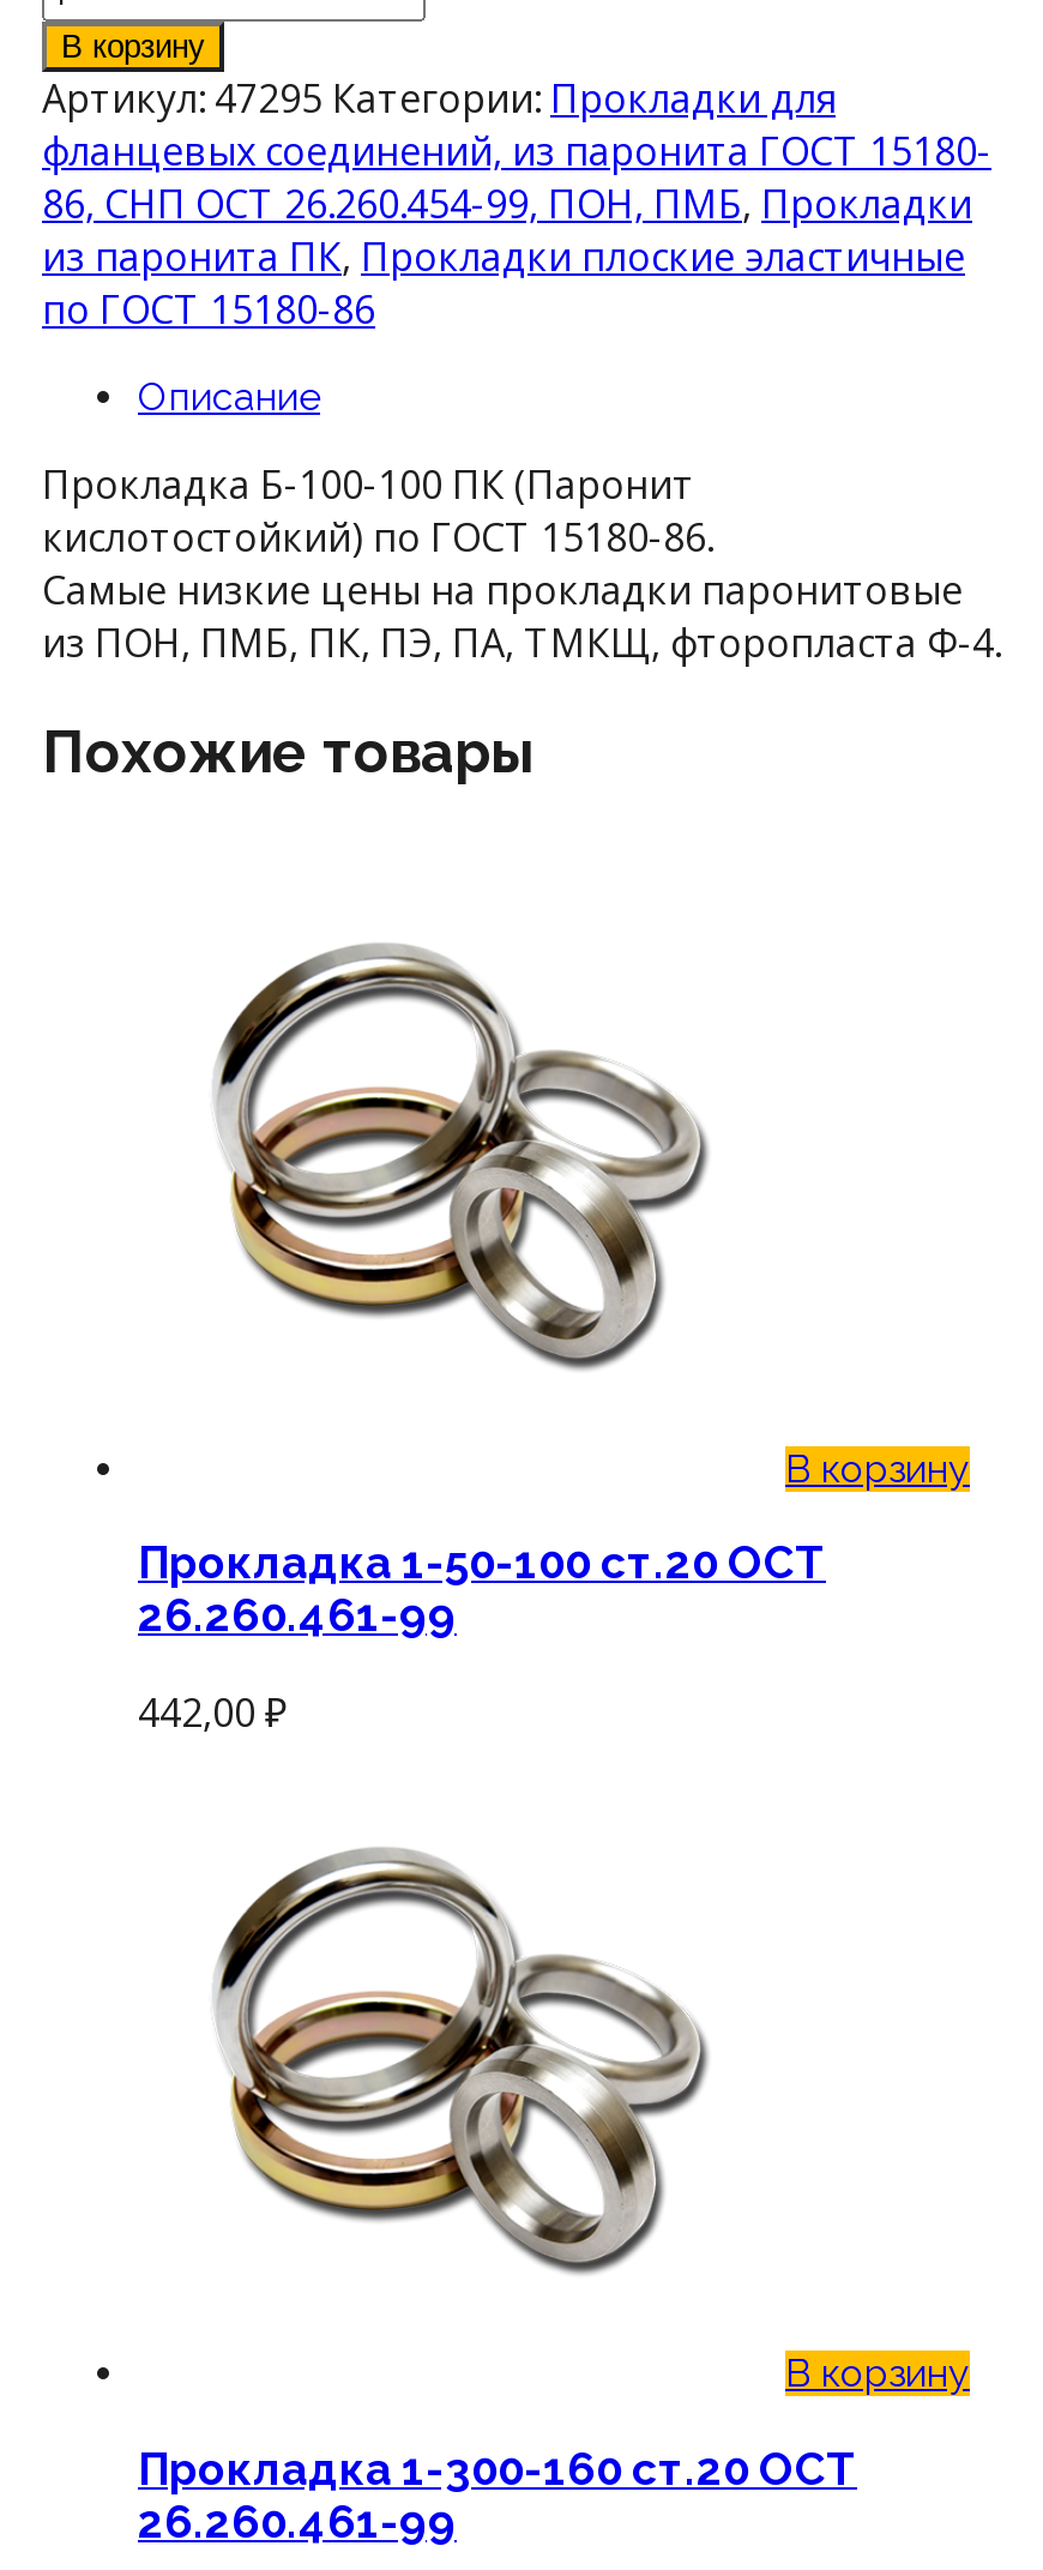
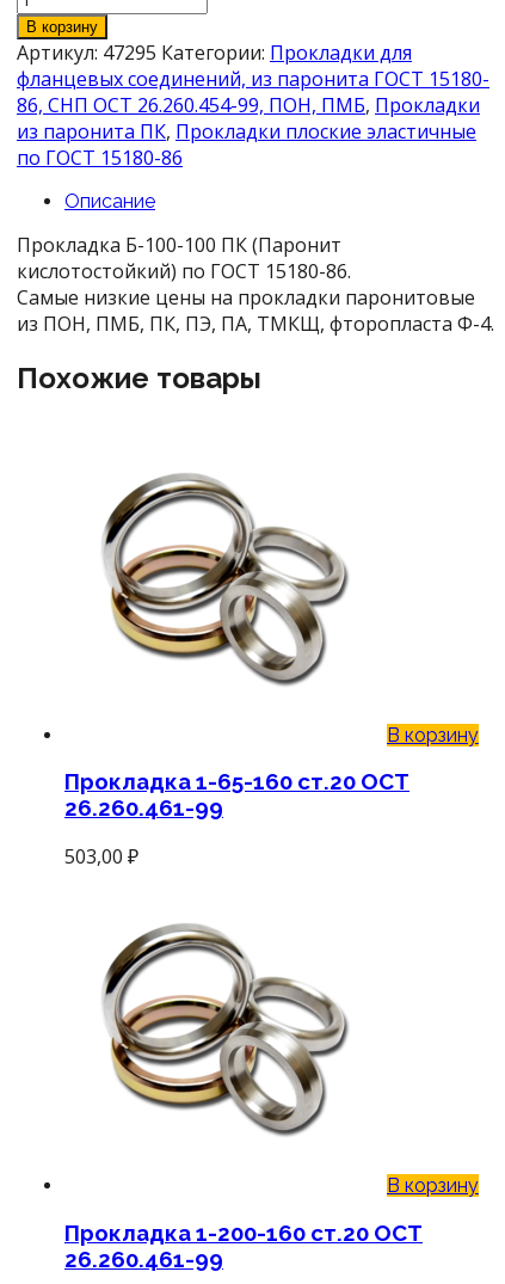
- Прокладка 1-50-100 ст.20 ОСТ
+ Прокладка 1-65-160 ст.20 ОСТ

- 442,00 ₽
+ 503,00 ₽

- Прокладка 1-300-160 ст.20 ОСТ
+ Прокладка 1-200-160 ст.20 ОСТ
